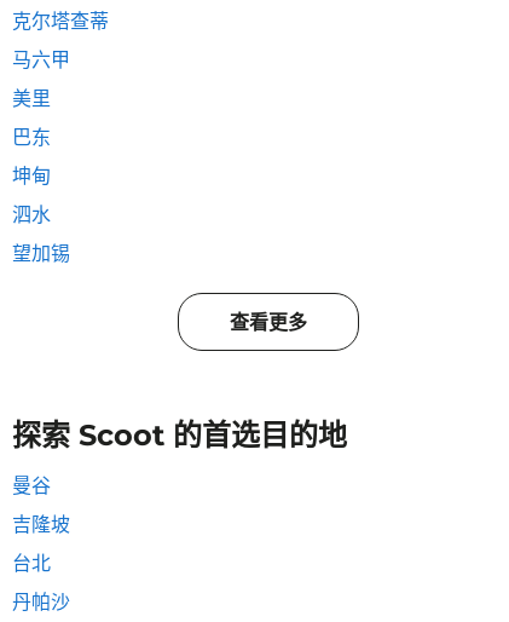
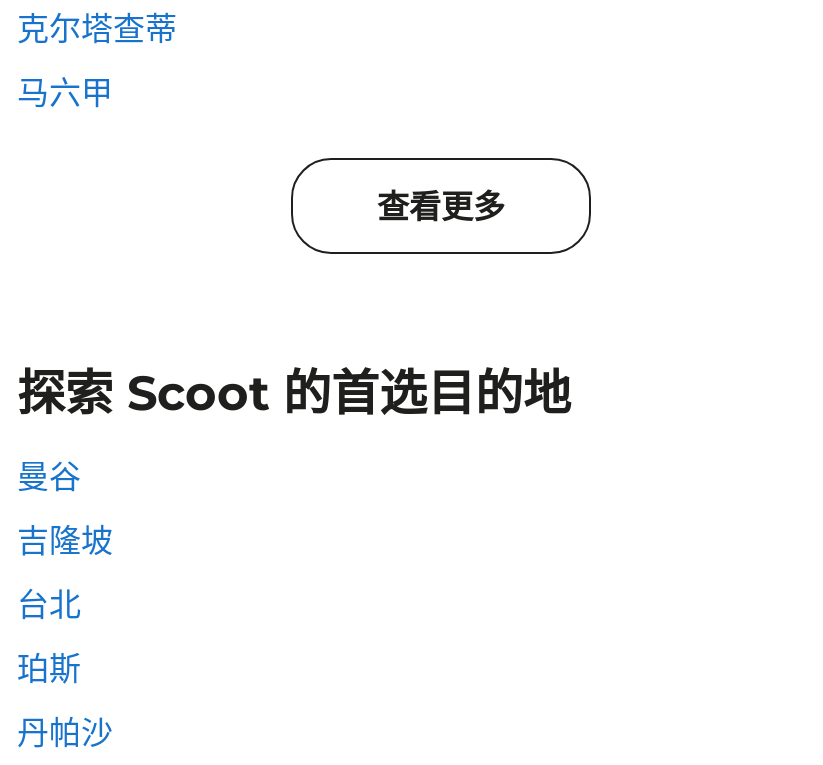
- 美里
- 巴东
- 坤甸
- 泗水
- 望加锡

moved up: 查看更多 | 探索 Scoot 的首选目的地 | 曼谷 | 吉隆坡 | 台北

+ 珀斯
